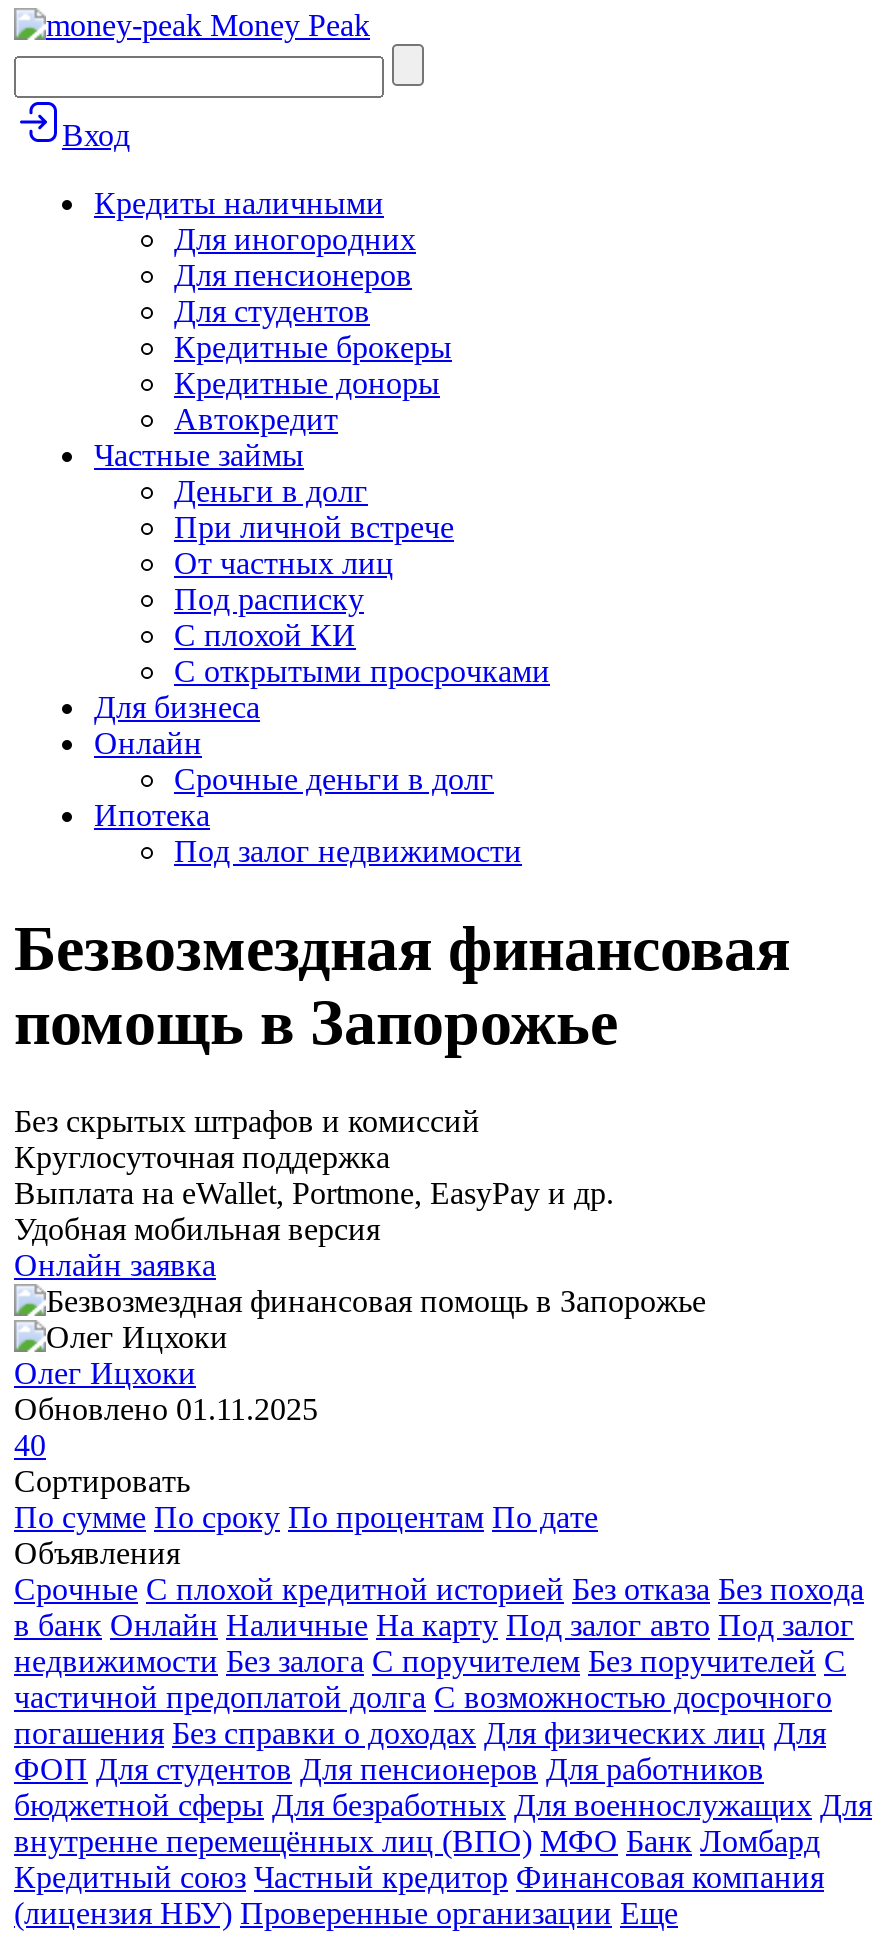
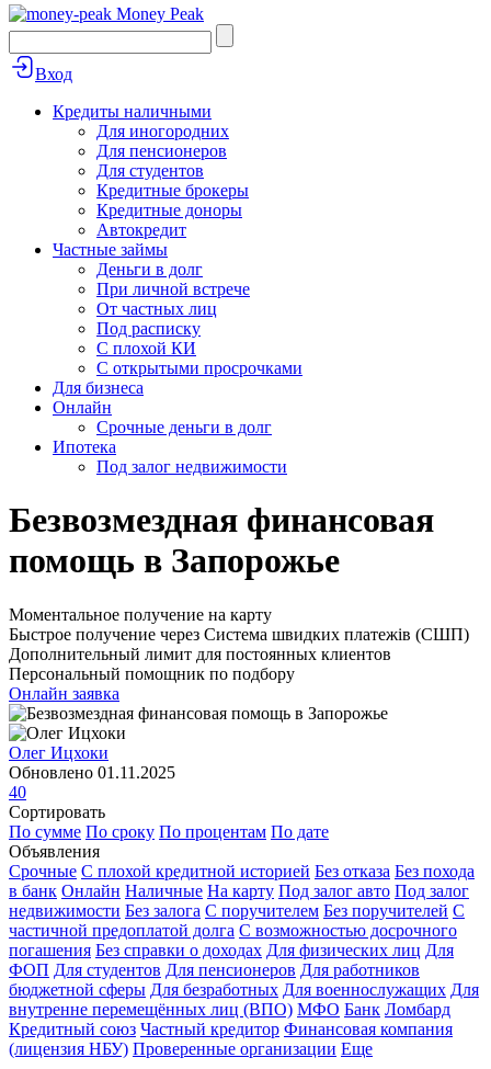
- Без скрытых штрафов и комиссий
- Круглосуточная поддержка
- Выплата на eWallet, Portmone, EasyPay и др.
- Удобная мобильная версия
+ Моментальное получение на карту
+ Быстрое получение через Система швидких платежів (СШП)
+ Дополнительный лимит для постоянных клиентов
+ Персональный помощник по подбору
